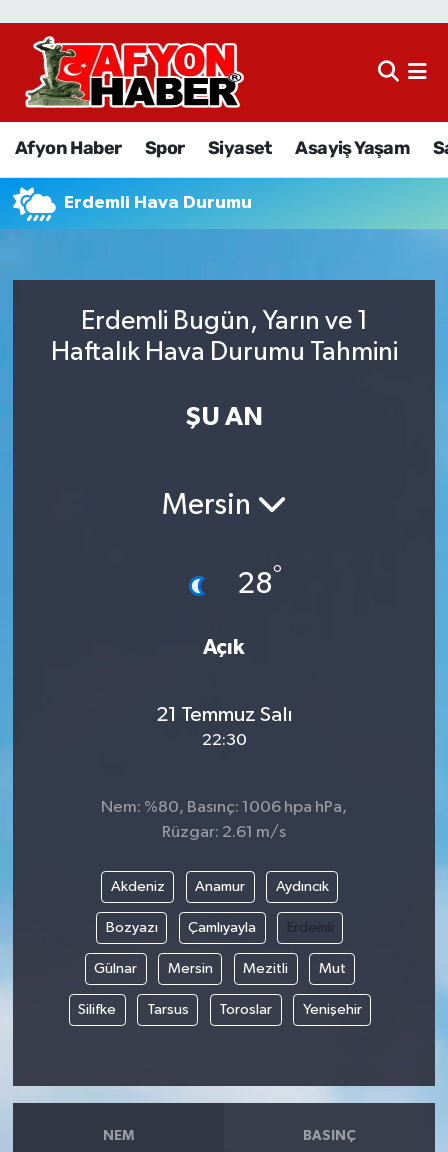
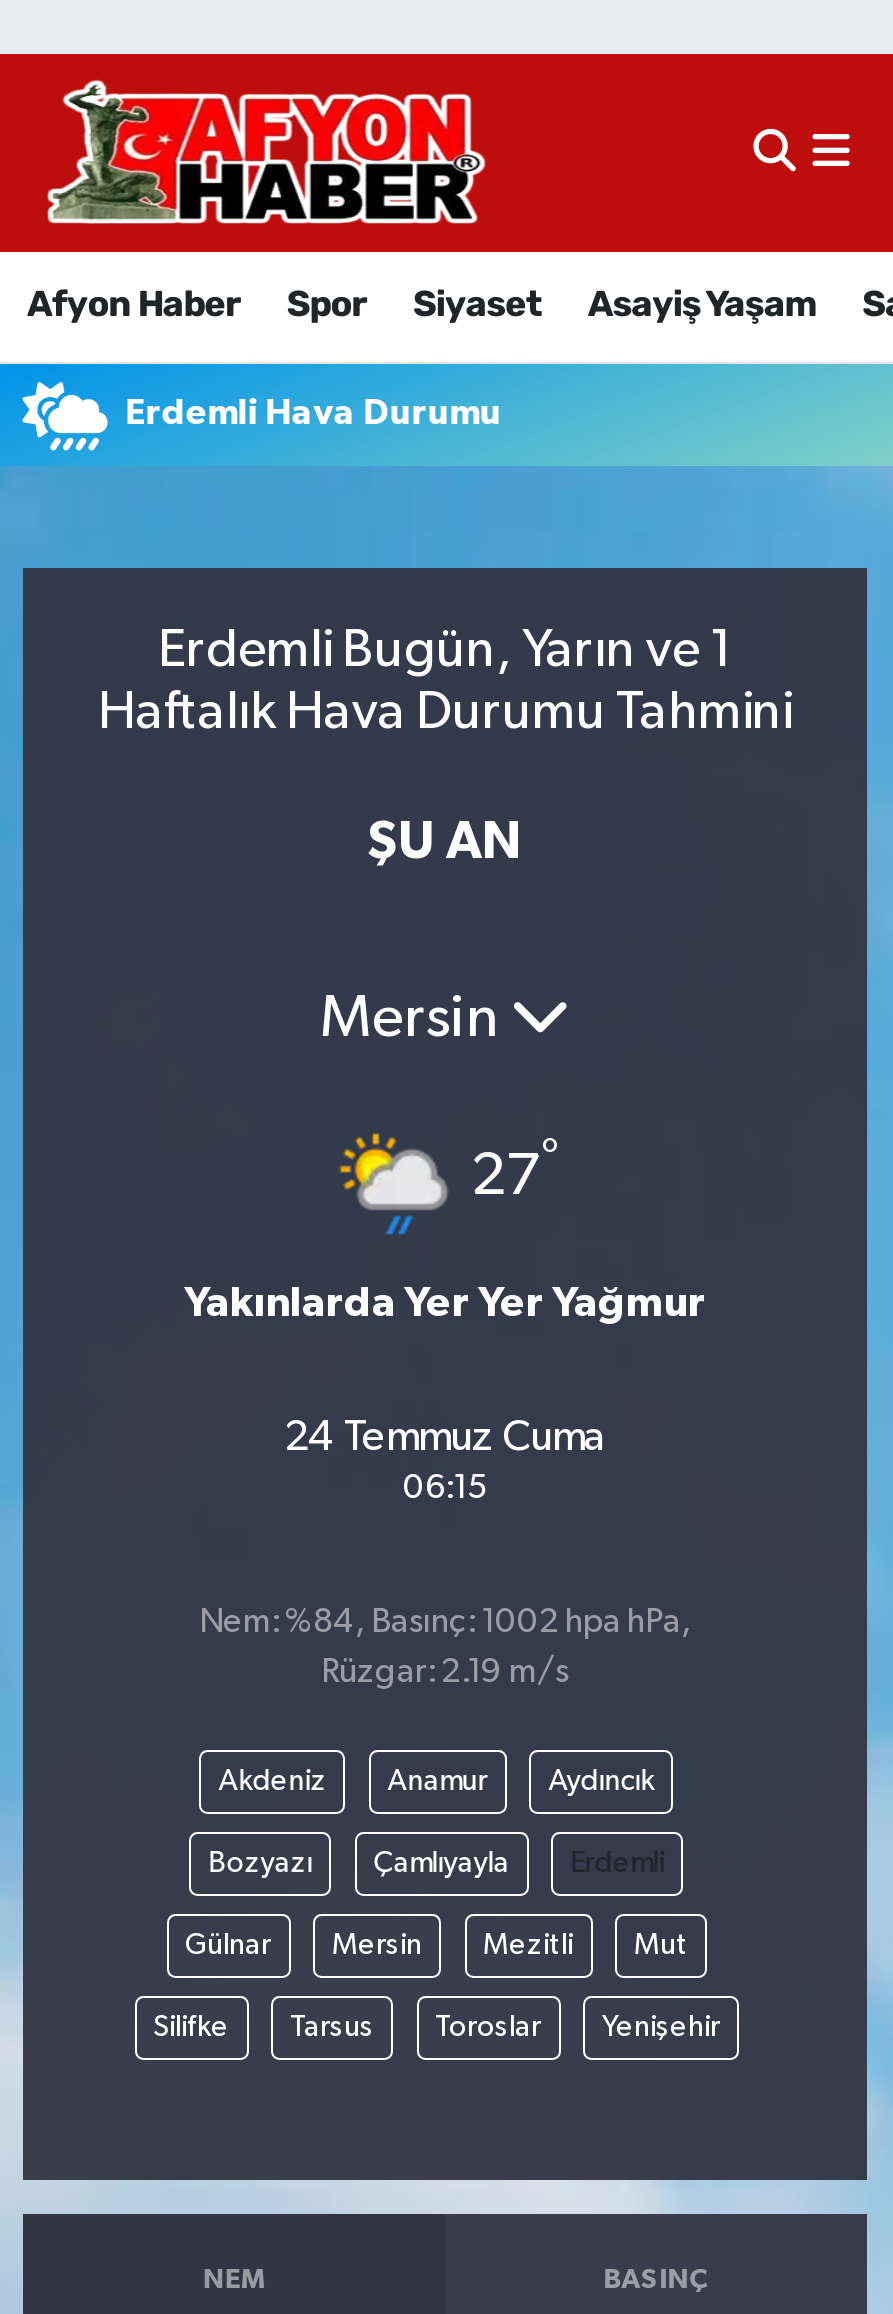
- [image]
- 28°
+ [image]
+ 27°

- Açık
+ Yakınlarda Yer Yer Yağmur

- 21 Temmuz Salı
- 22:30
+ 24 Temmuz Cuma
+ 06:15

- Nem: %80, Basınç: 1006 hpa hPa,
+ Nem: %84, Basınç: 1002 hpa hPa,

- Rüzgar: 2.61 m/s
+ Rüzgar: 2.19 m/s
